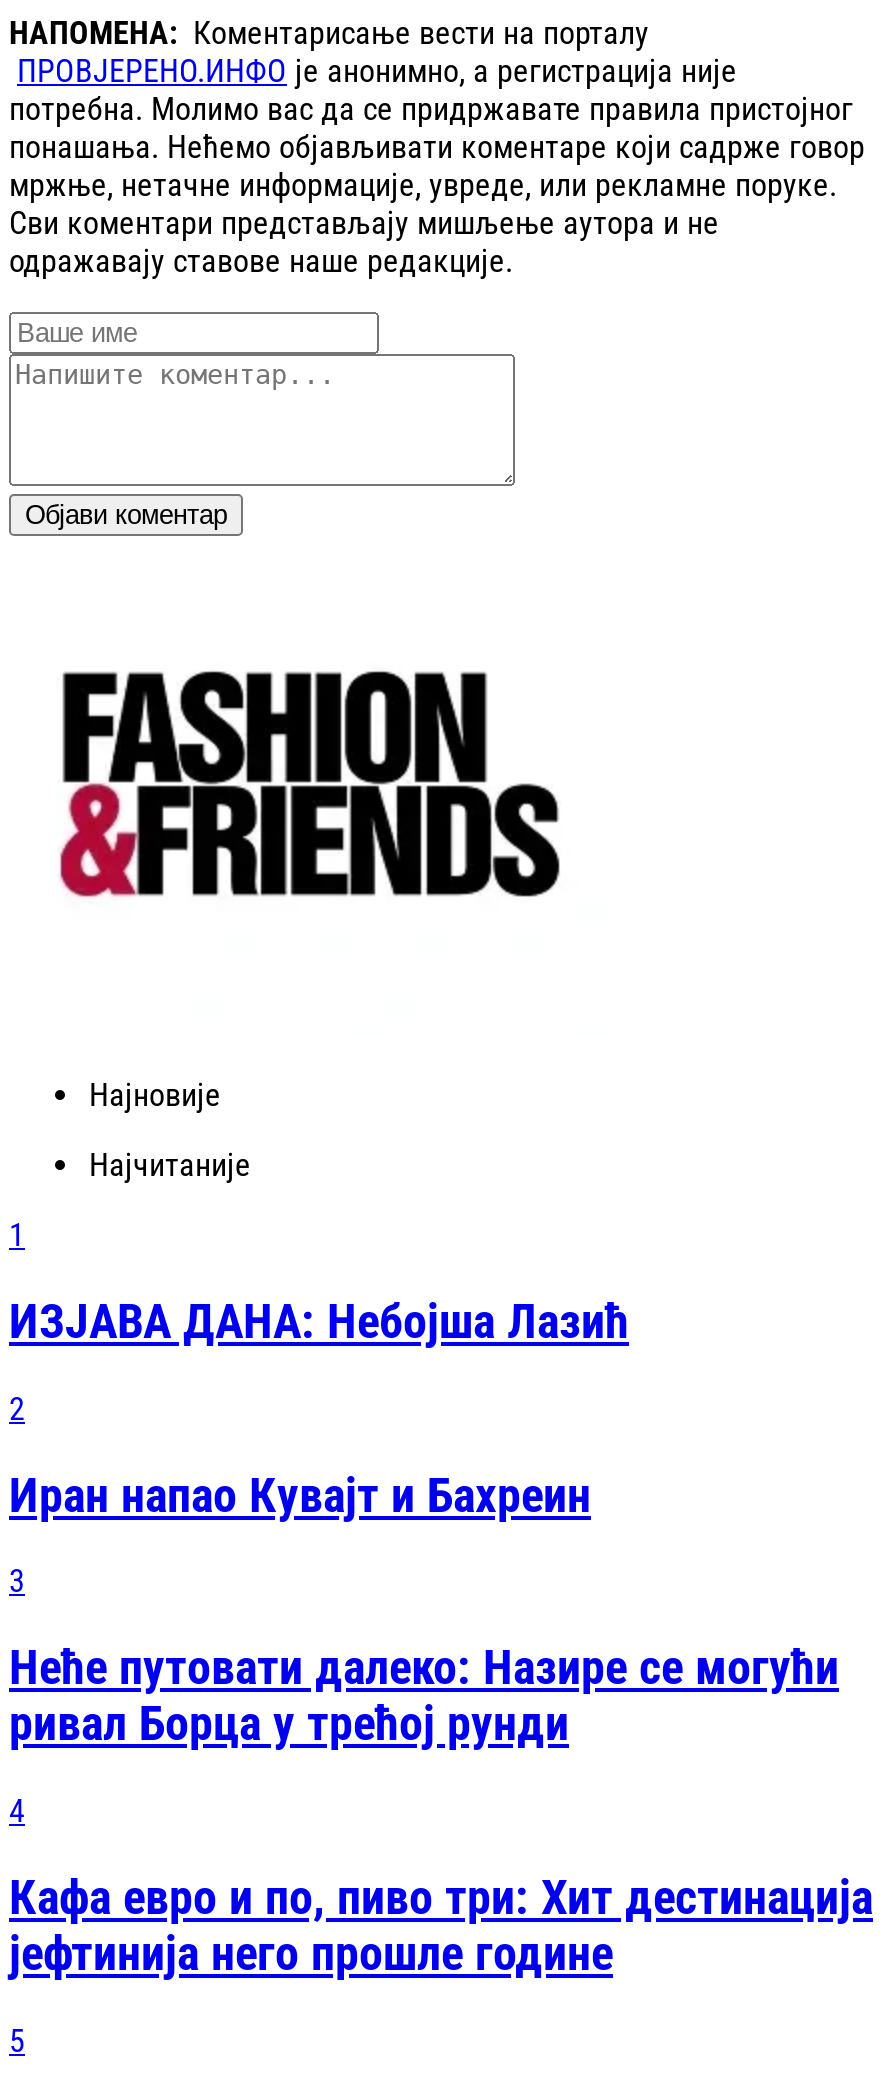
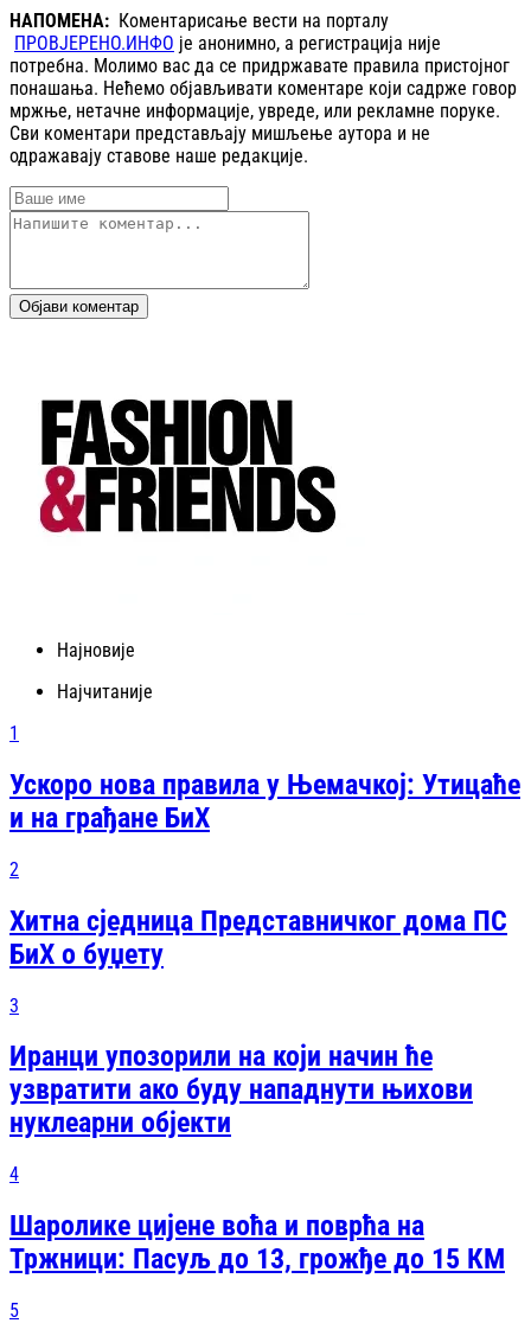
- ИЗЈАВА ДАНА: Небојша Лазић
+ Ускоро нова правила у Њемачкој: Утицаће
+ и на грађане БиХ

- Иран напао Кувајт и Бахреин
+ Хитна сједница Представничког дома ПС
+ БиХ о буџету

- Неће путовати далеко: Назире се могући
- ривал Борца у трећој рунди
+ Иранци упозорили на који начин ће
+ узвратити ако буду нападнути њихови
+ нуклеарни објекти

- Кафа евро и по, пиво три: Хит дестинација
- јефтинија него прошле године
+ Шаролике цијене воћа и поврћа на
+ Тржници: Пасуљ до 13, грожђе до 15 КМ
